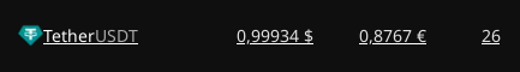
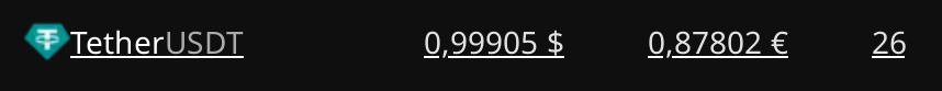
- 0,99934 $
+ 0,99905 $

- 0,8767 €
+ 0,87802 €
